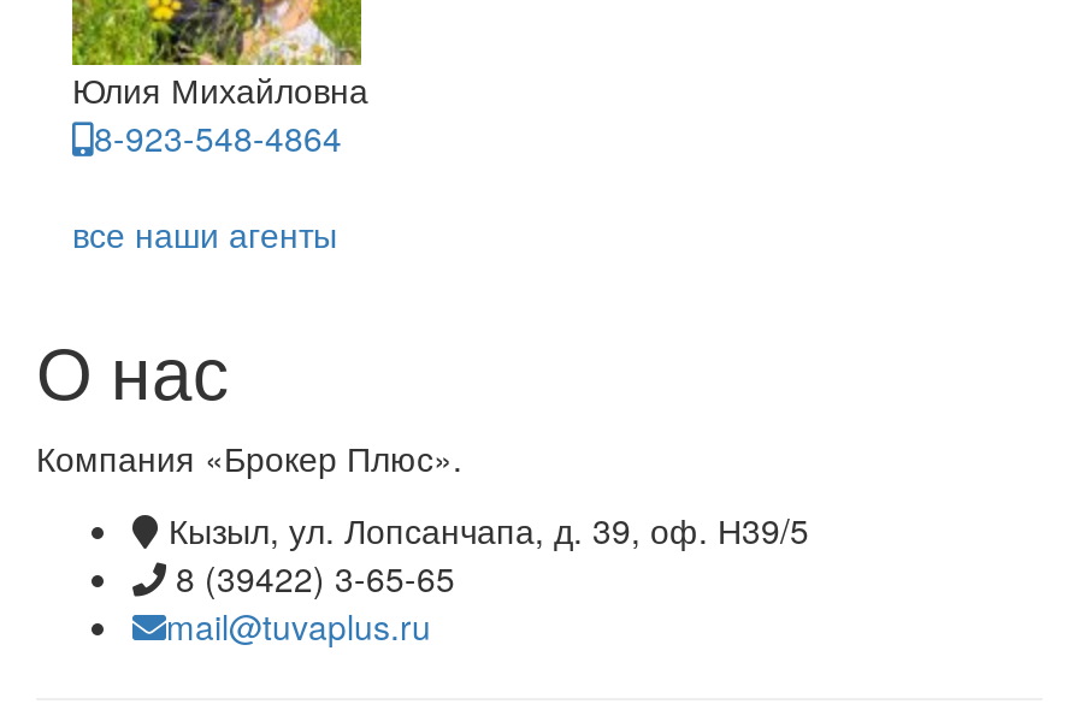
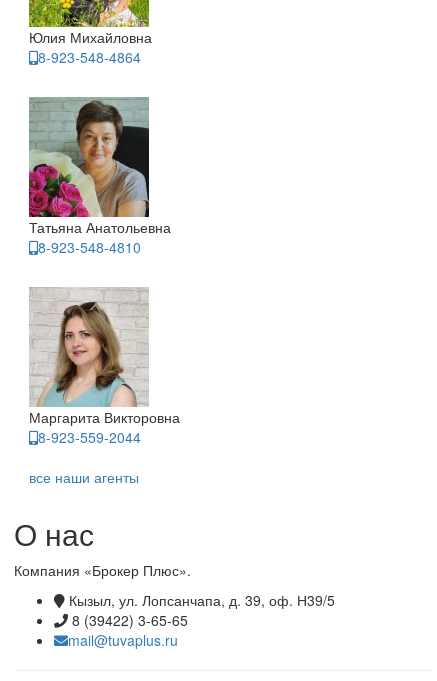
+ [image]
+ Татьяна Анатольевна
+ 8-923-548-4810

+ [image]
+ Маргарита Викторовна
+ 8-923-559-2044
